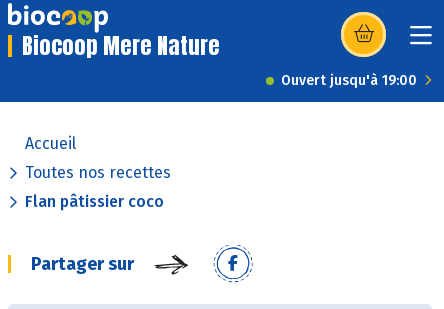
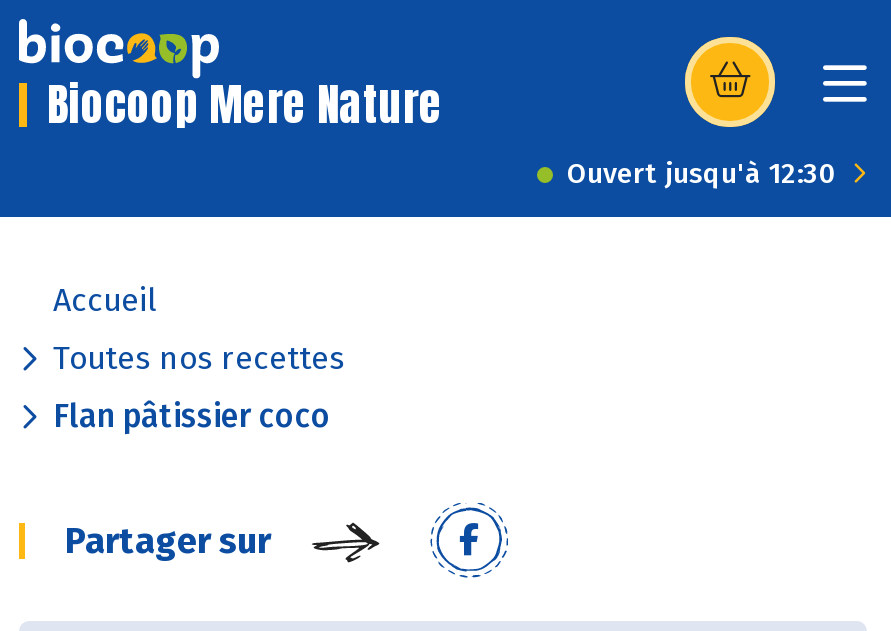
- Ouvert jusqu'à 19:00
+ Ouvert jusqu'à 12:30
